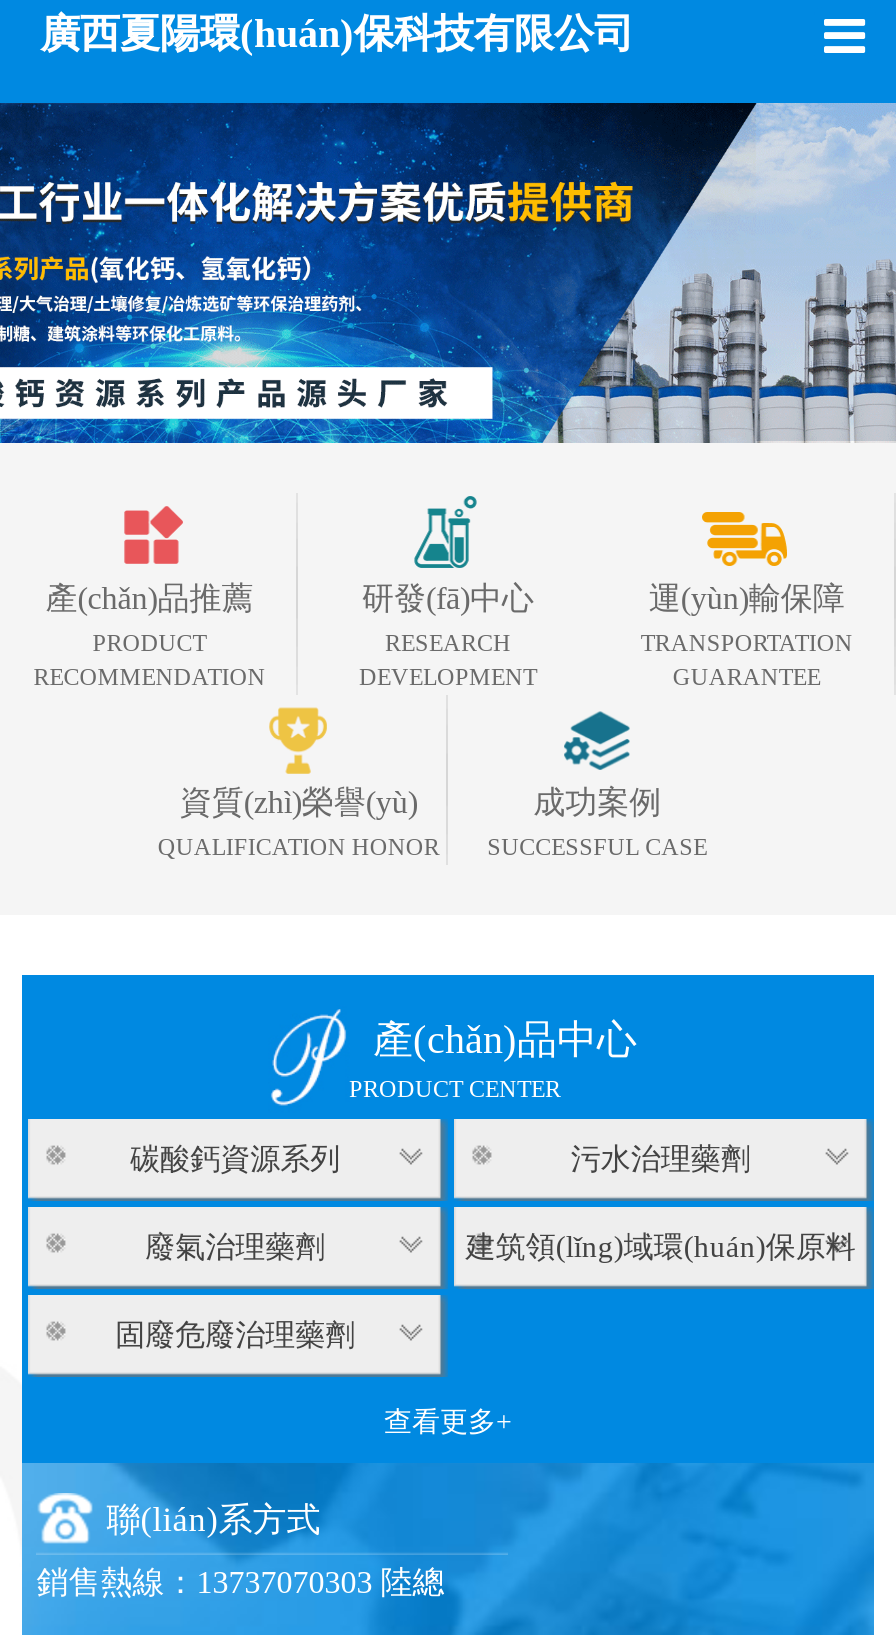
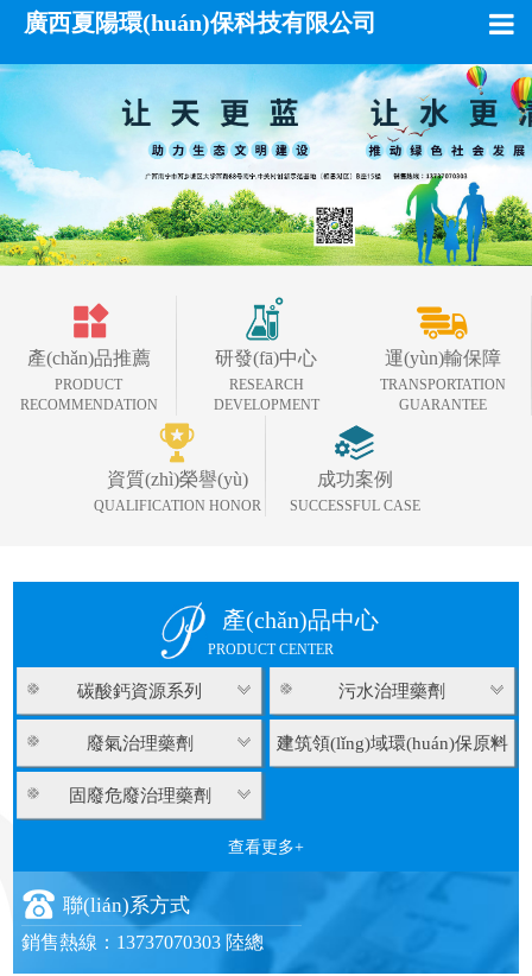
- [image]
+ [image]
